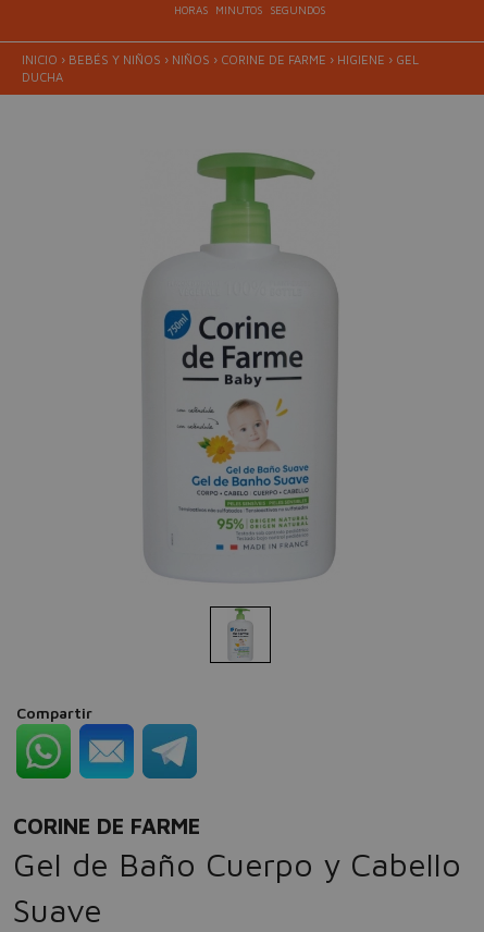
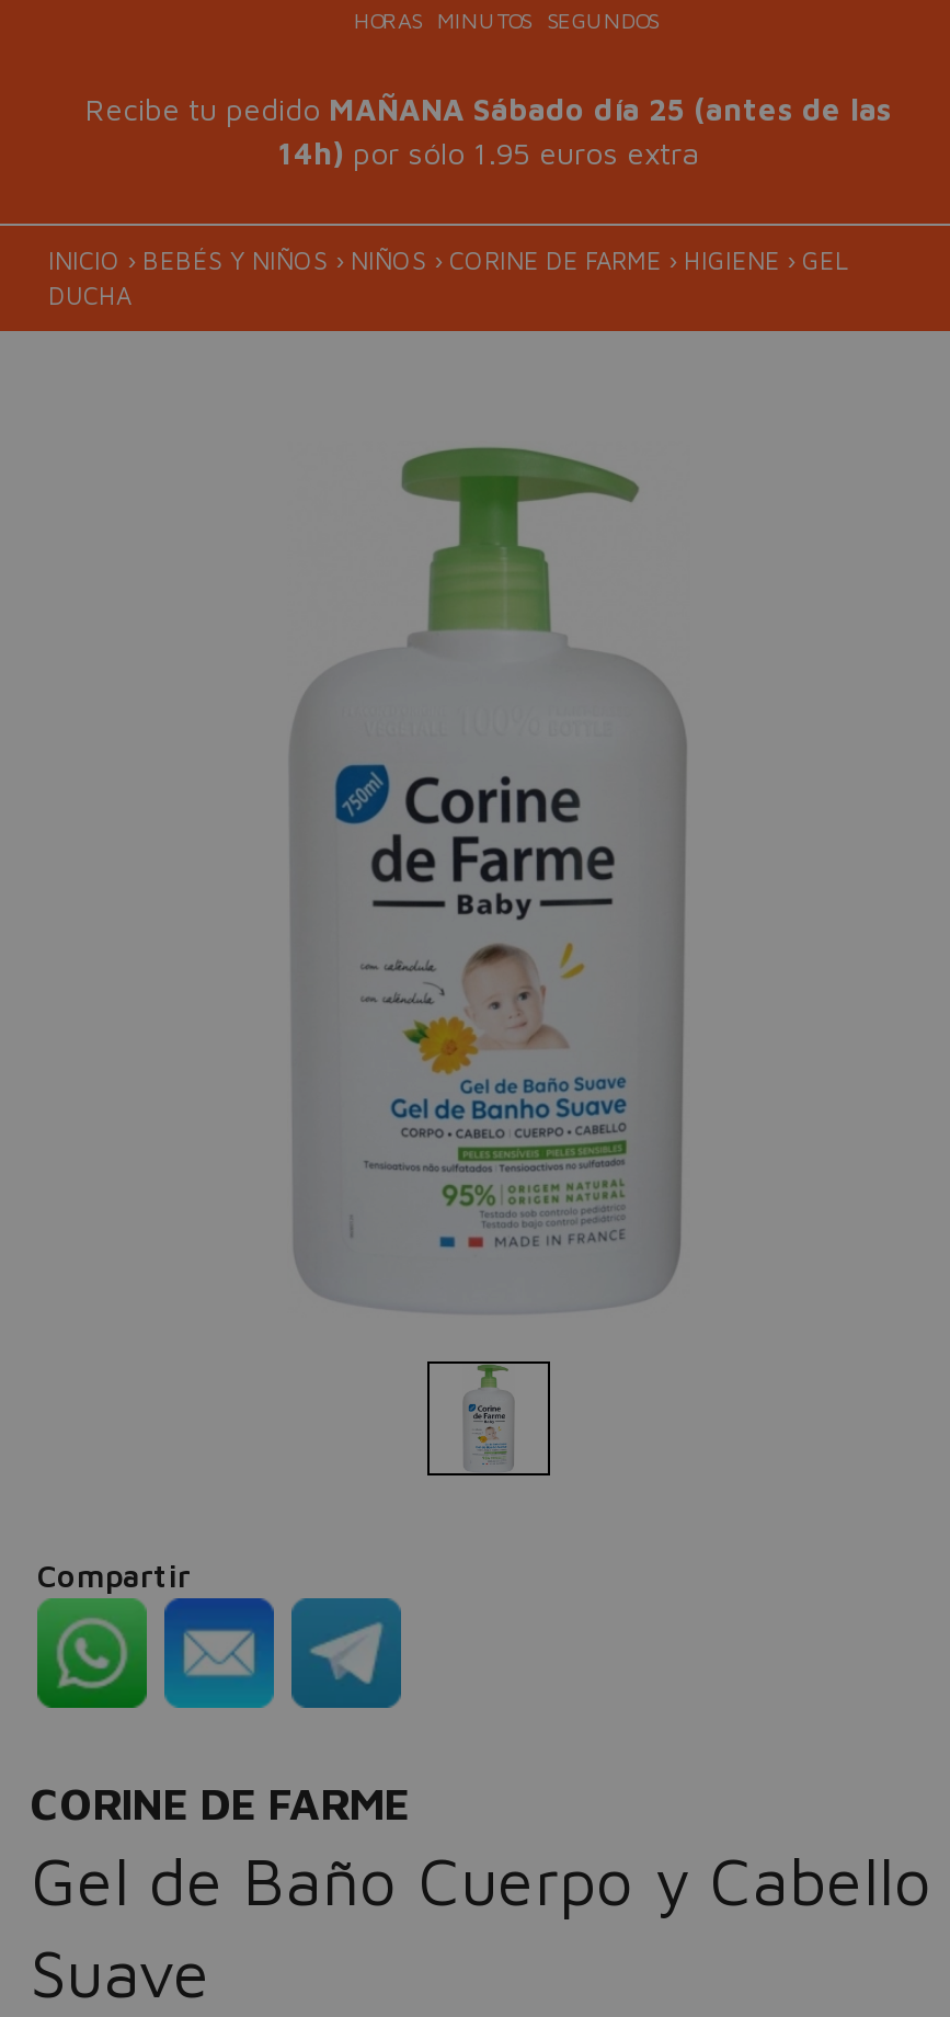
+ Recibe tu pedido MAÑANA Sábado día 25 (antes de las
+ 14h) por sólo 1.95 euros extra
